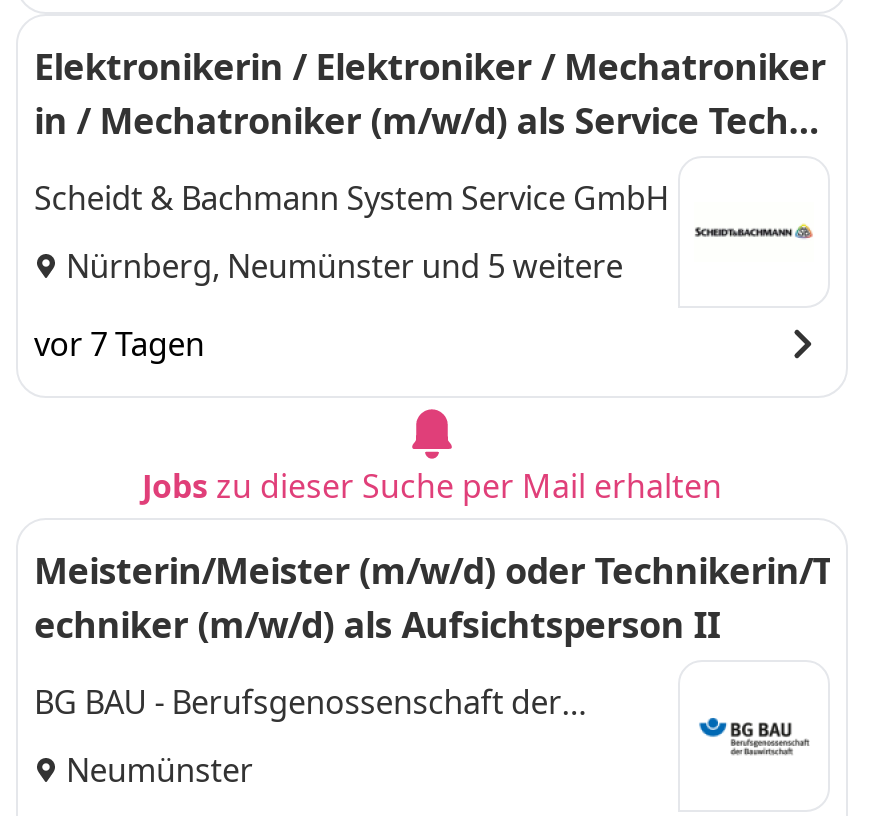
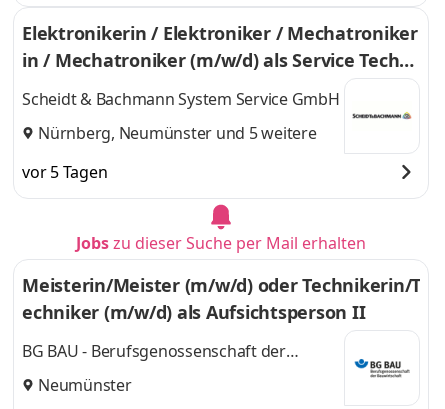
- vor 7 Tagen
+ vor 5 Tagen
